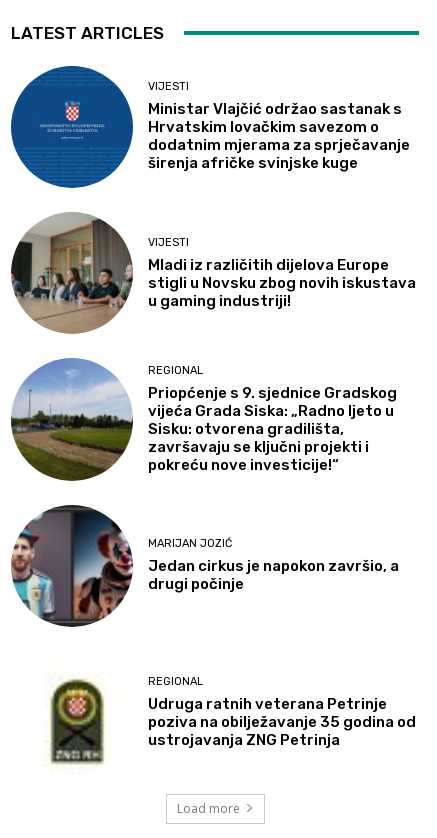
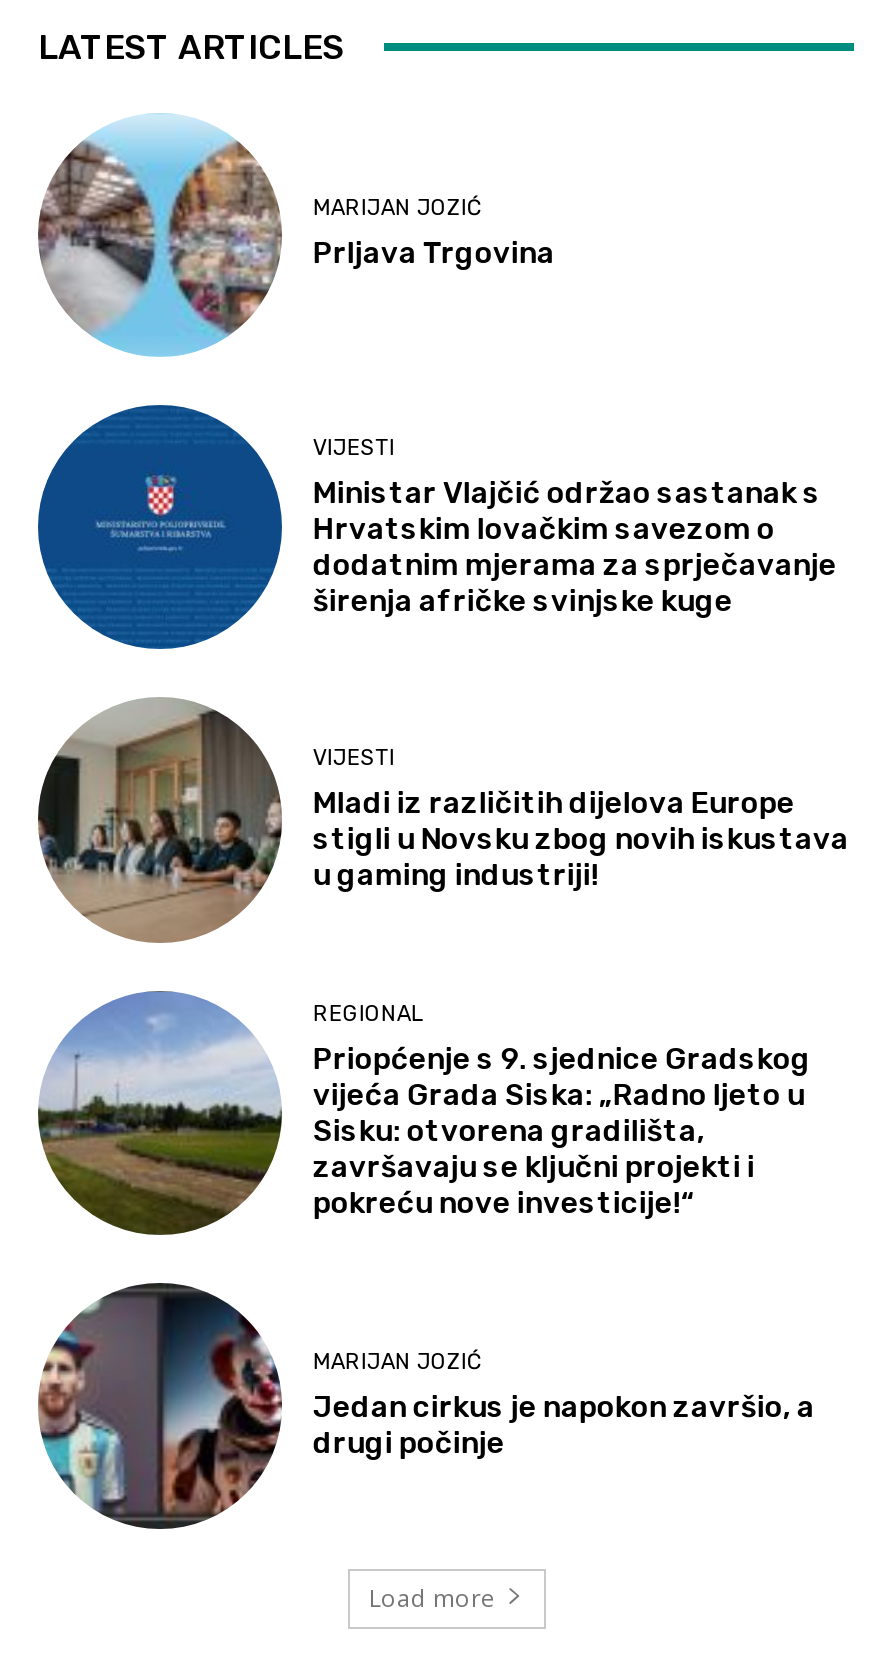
+ [image]
+ MARIJAN JOZIĆ
+ Prljava Trgovina

moved down: [image] | VIJESTI | Ministar Vlajčić održao sastanak s | ... | Jedan cirkus je napokon završio, a | drugi počinje

- [image]

- REGIONAL
- Udruga ratnih veterana Petrinje
- poziva na obilježavanje 35 godina od
- ustrojavanja ZNG Petrinja
